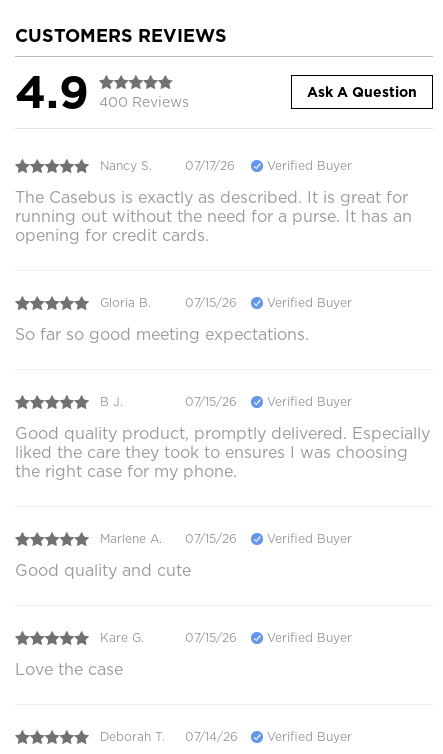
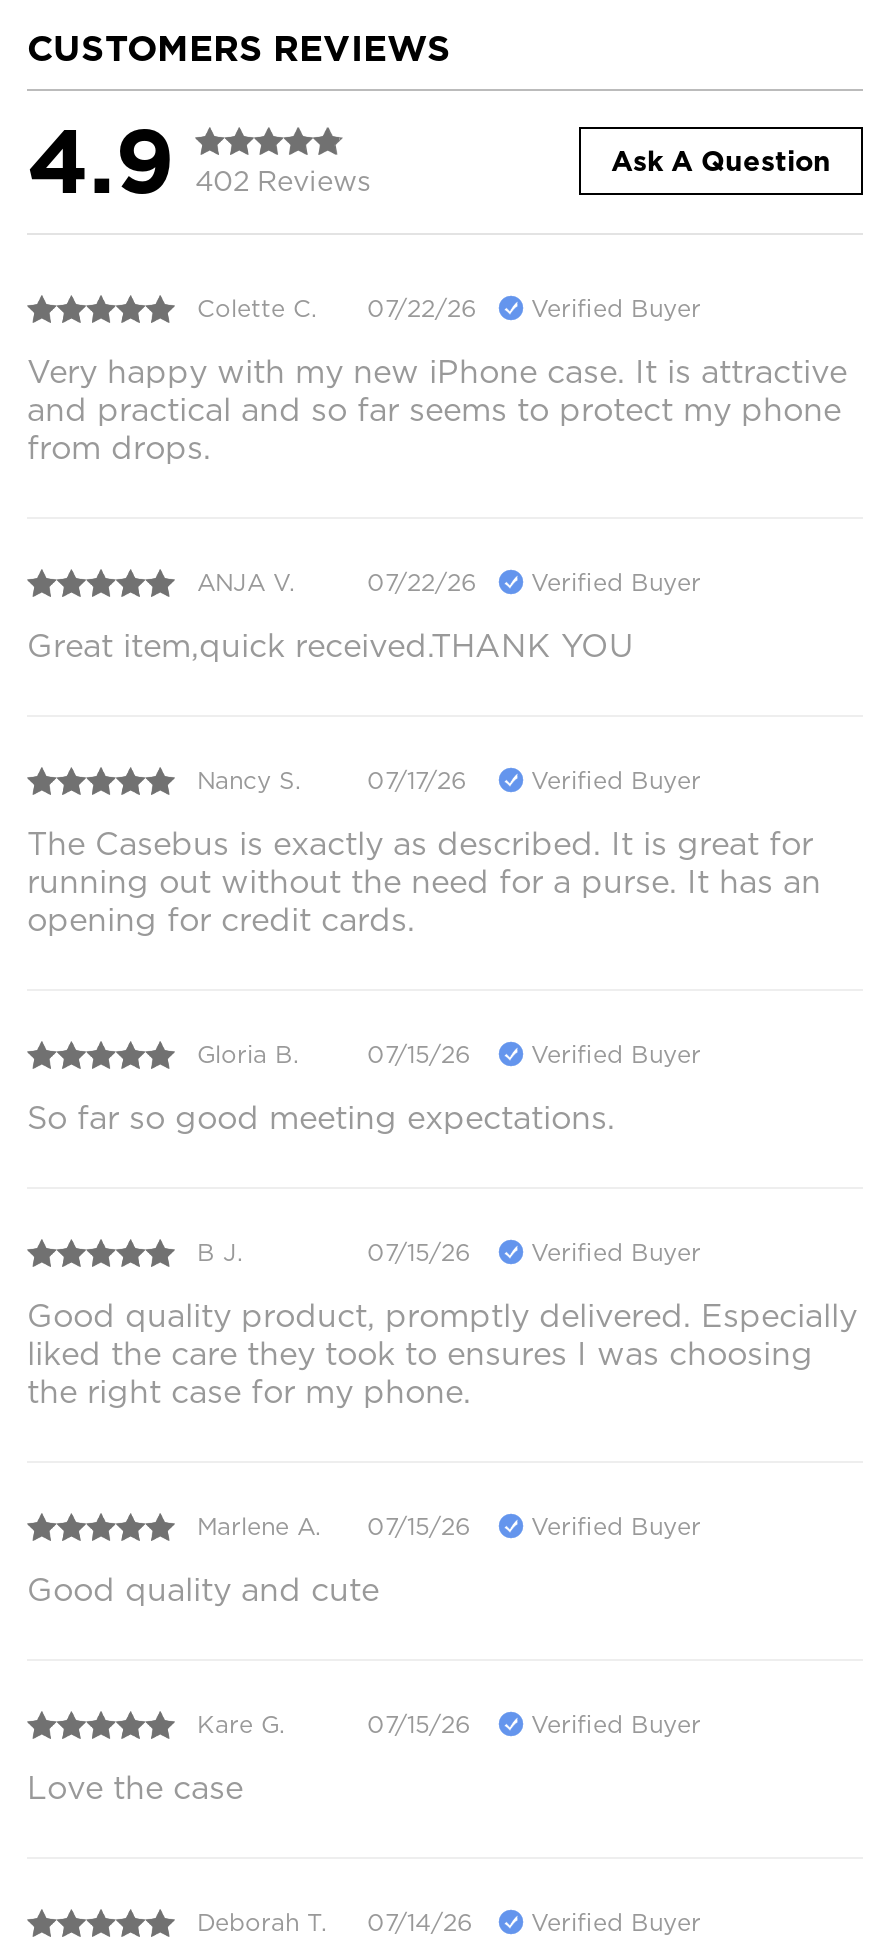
- 4.9 400 Reviews
+ 4.9 402 Reviews

+ Colette C.
+ 07/22/26
+ Verified Buyer
+ Very happy with my new iPhone case. It is attractive
+ and practical and so far seems to protect my phone
+ from drops.

+ ANJA V.
+ 07/22/26
+ Verified Buyer
+ Great item,quick received.THANK YOU
